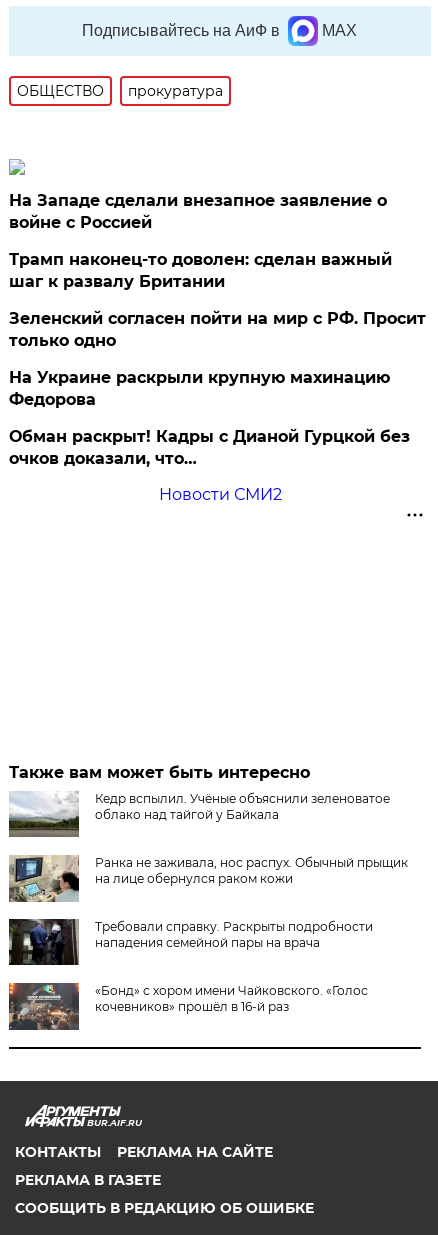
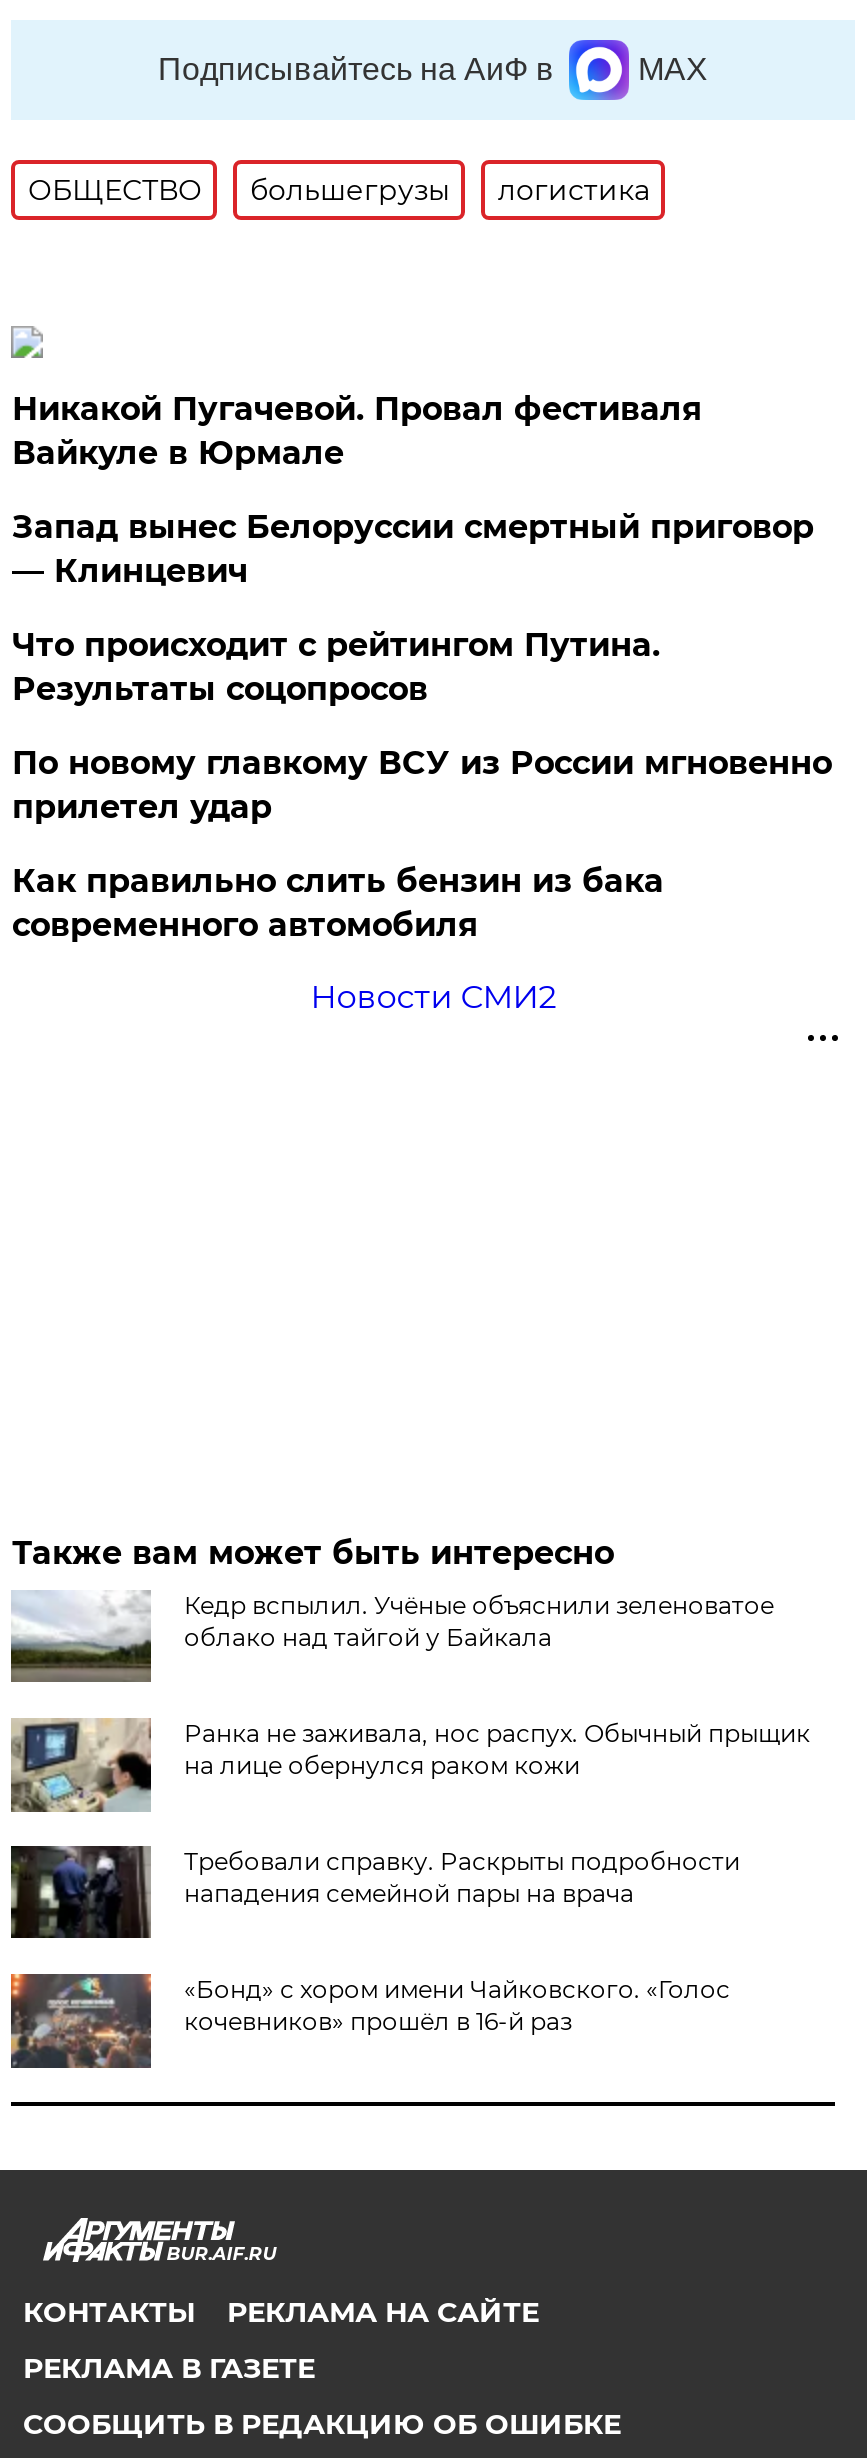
- прокуратура
+ большегрузы
+ логистика

- На Западе сделали внезапное заявление о
- войне с Россией
+ Никакой Пугачевой. Провал фестиваля
+ Вайкуле в Юрмале

- Трамп наконец-то доволен: сделан важный
- шаг к развалу Британии
+ Запад вынес Белоруссии смертный приговор
+ — Клинцевич

- Зеленский согласен пойти на мир с РФ. Просит
- только одно
+ Что происходит с рейтингом Путина.
+ Результаты соцопросов

- На Украине раскрыли крупную махинацию
- Федорова
+ По новому главкому ВСУ из России мгновенно
+ прилетел удар

- Обман раскрыт! Кадры с Дианой Гурцкой без
- очков доказали, что…
+ Как правильно слить бензин из бака
+ современного автомобиля
